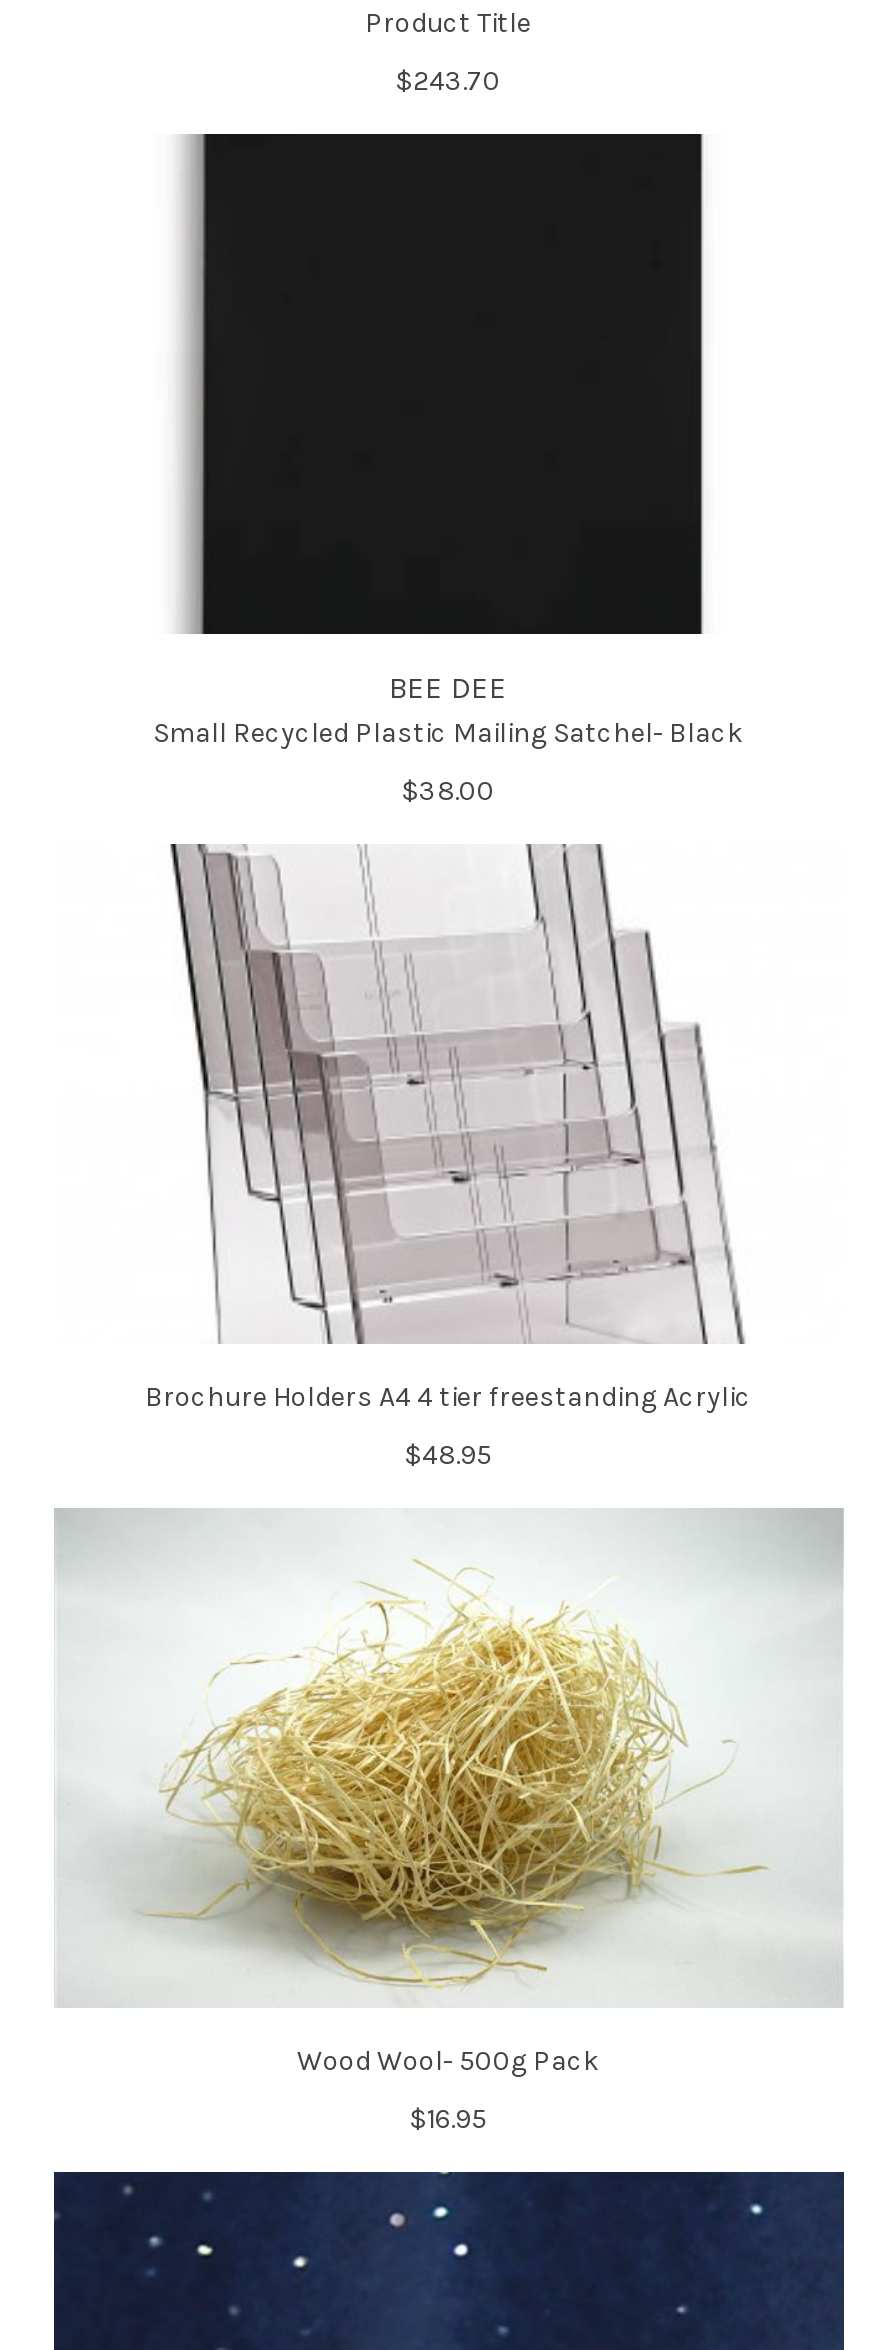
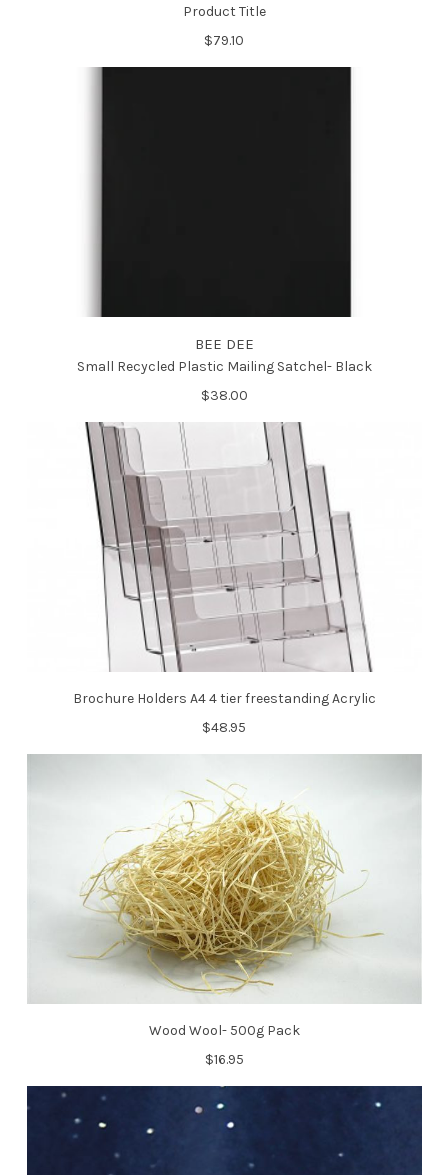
- $243.70
+ $79.10
